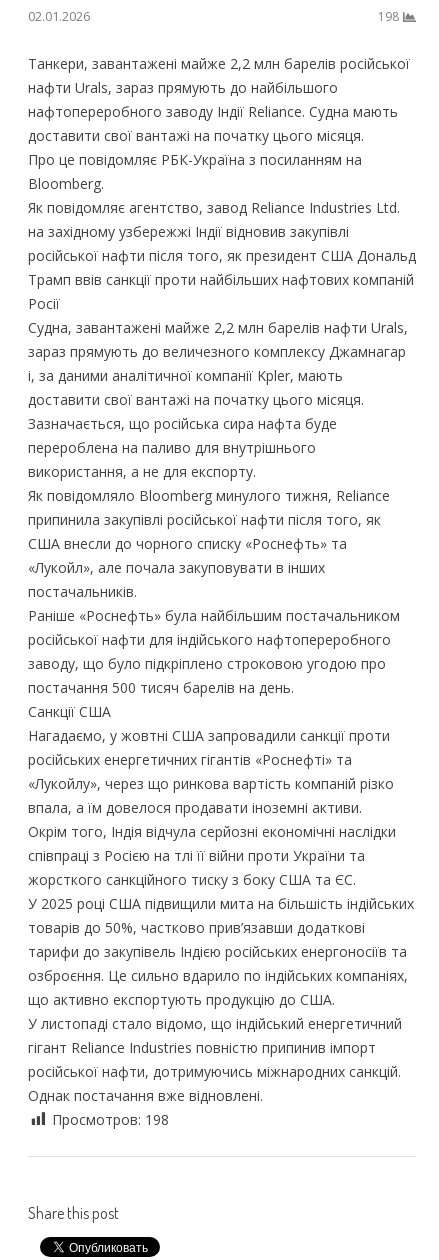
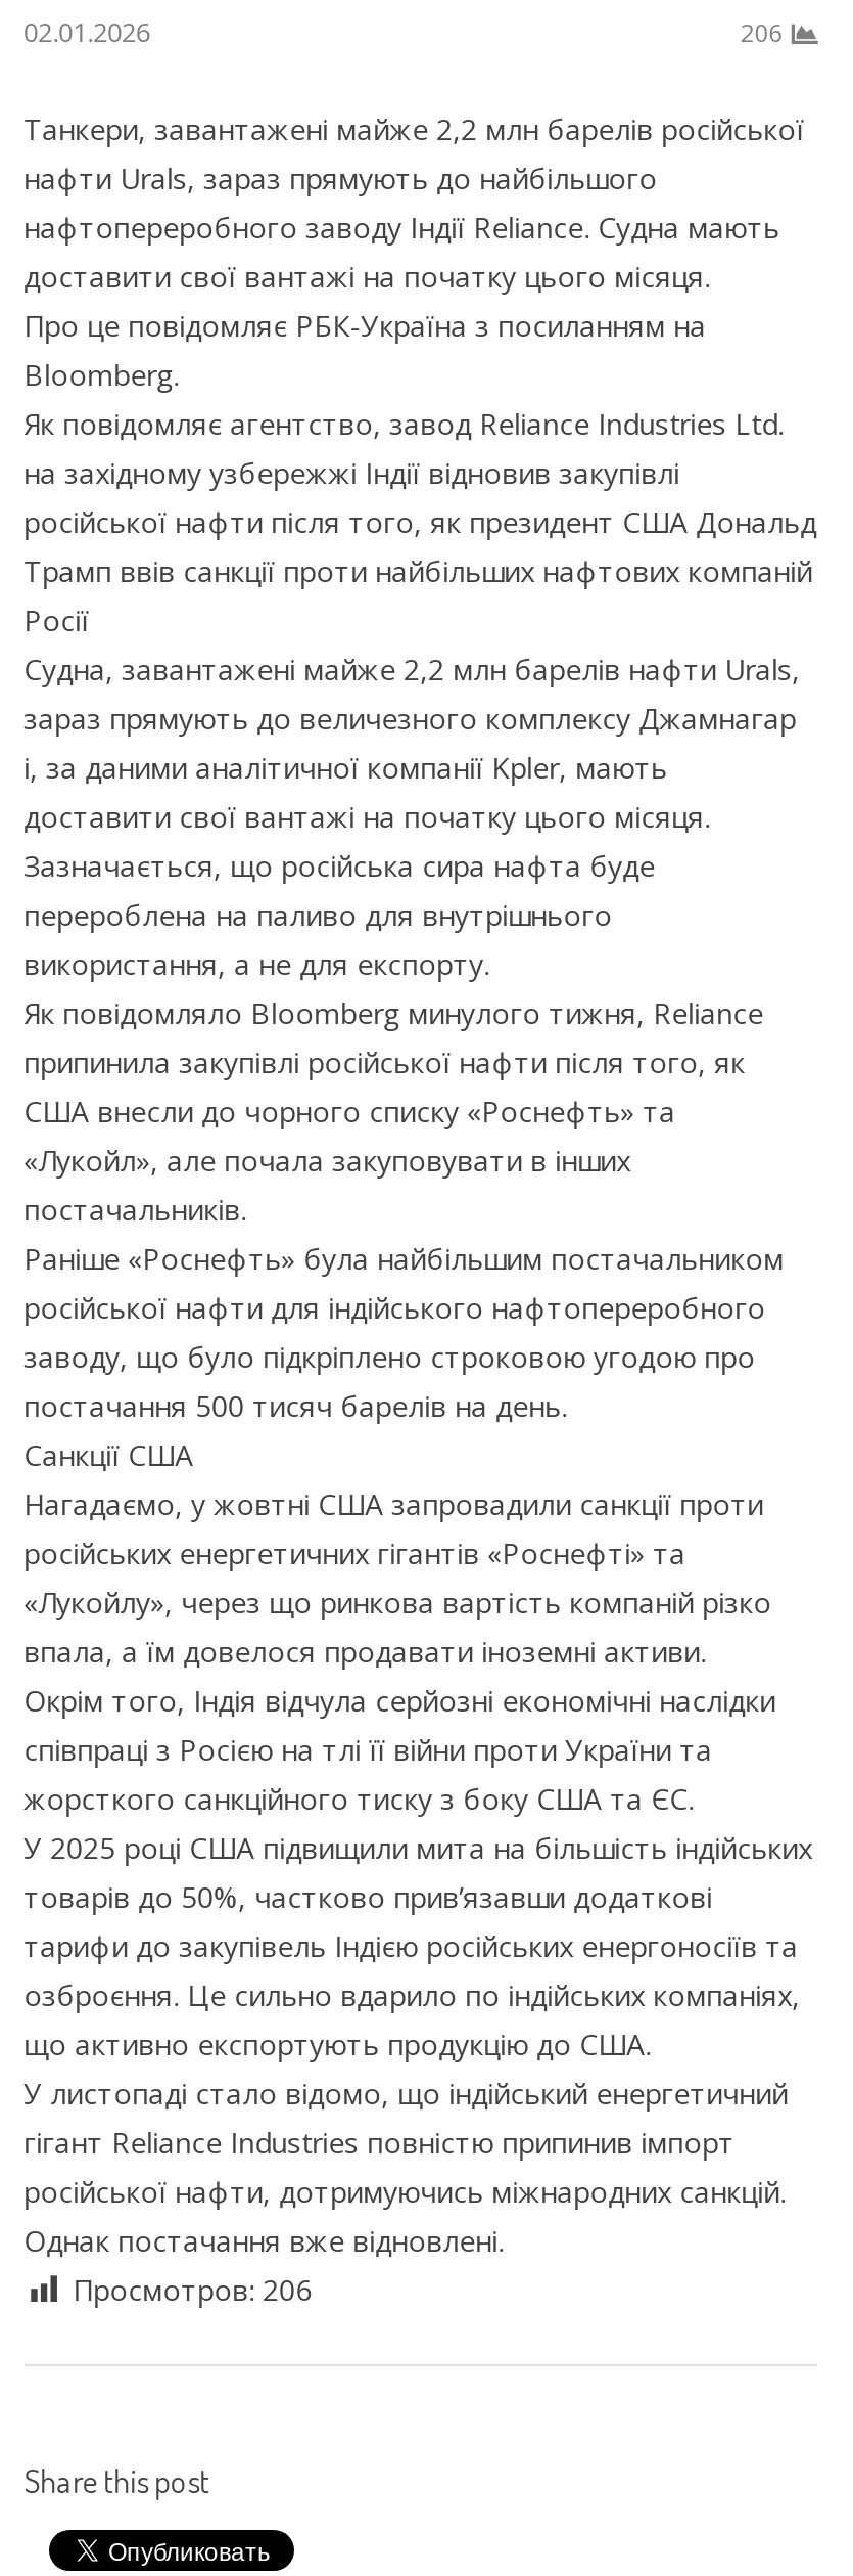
- 198
+ 206

- Просмотров: 198
+ Просмотров: 206
